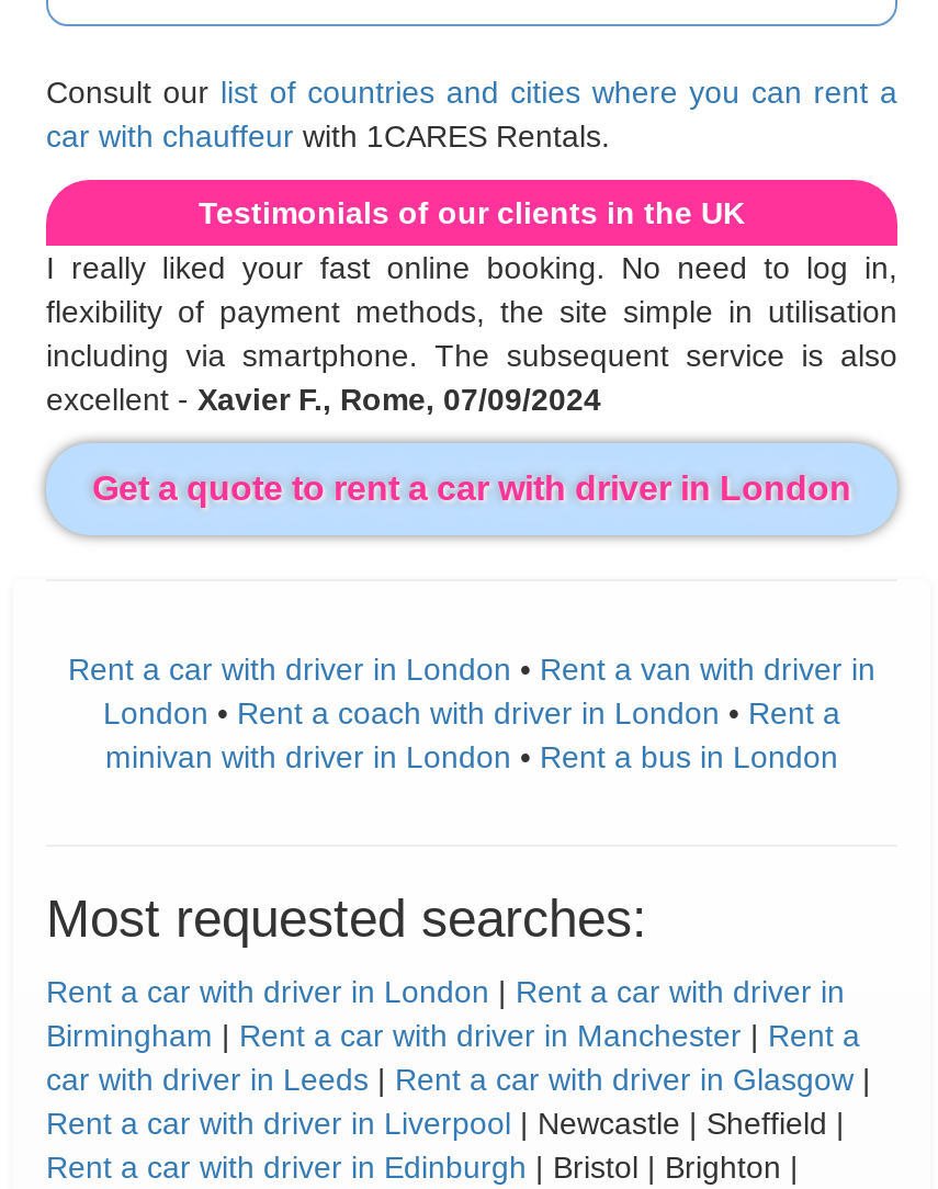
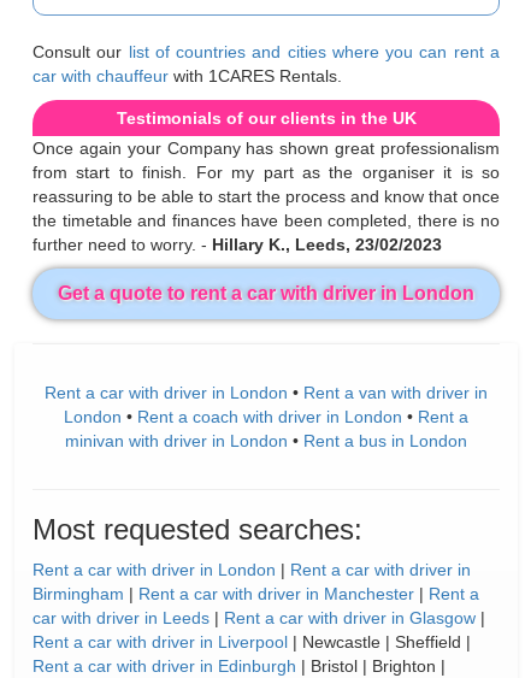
- I really liked your fast online booking. No need to log in,
- flexibility of payment methods, the site simple in utilisation
- including via smartphone. The subsequent service is also
- excellent - Xavier F., Rome, 07/09/2024
+ Once again your Company has shown great professionalism
+ from start to finish. For my part as the organiser it is so
+ reassuring to be able to start the process and know that once
+ the timetable and finances have been completed, there is no
+ further need to worry. - Hillary K., Leeds, 23/02/2023
